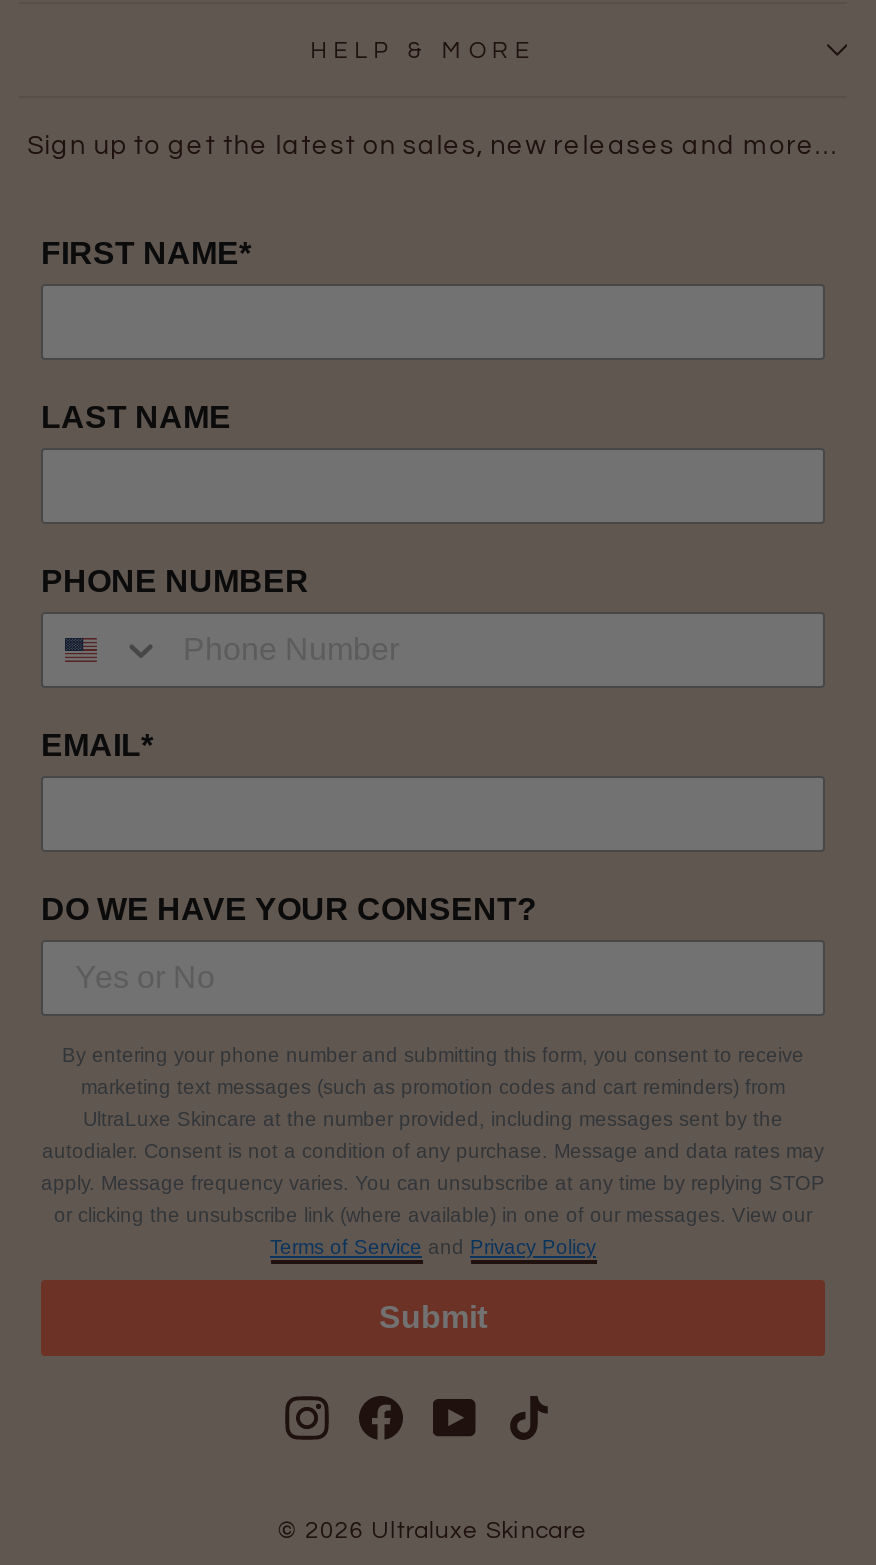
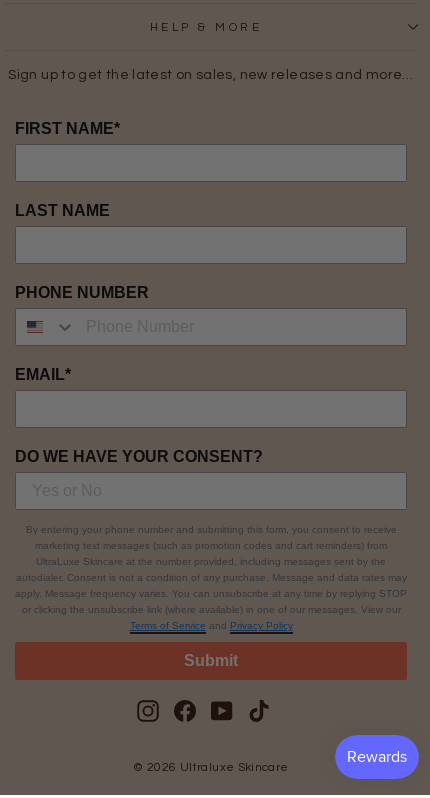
+ [image]
